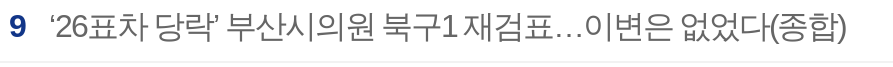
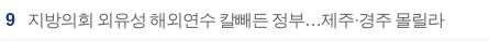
- ‘26표차 당락’ 부산시의원 북구1 재검표…이변은 없었다(종합)
+ 지방의회 외유성 해외연수 칼빼든 정부…제주·경주 몰릴라
